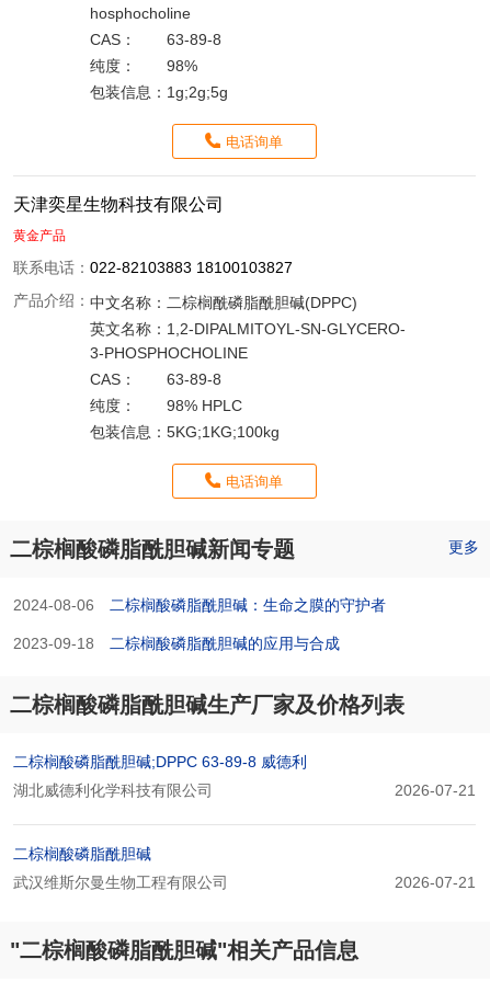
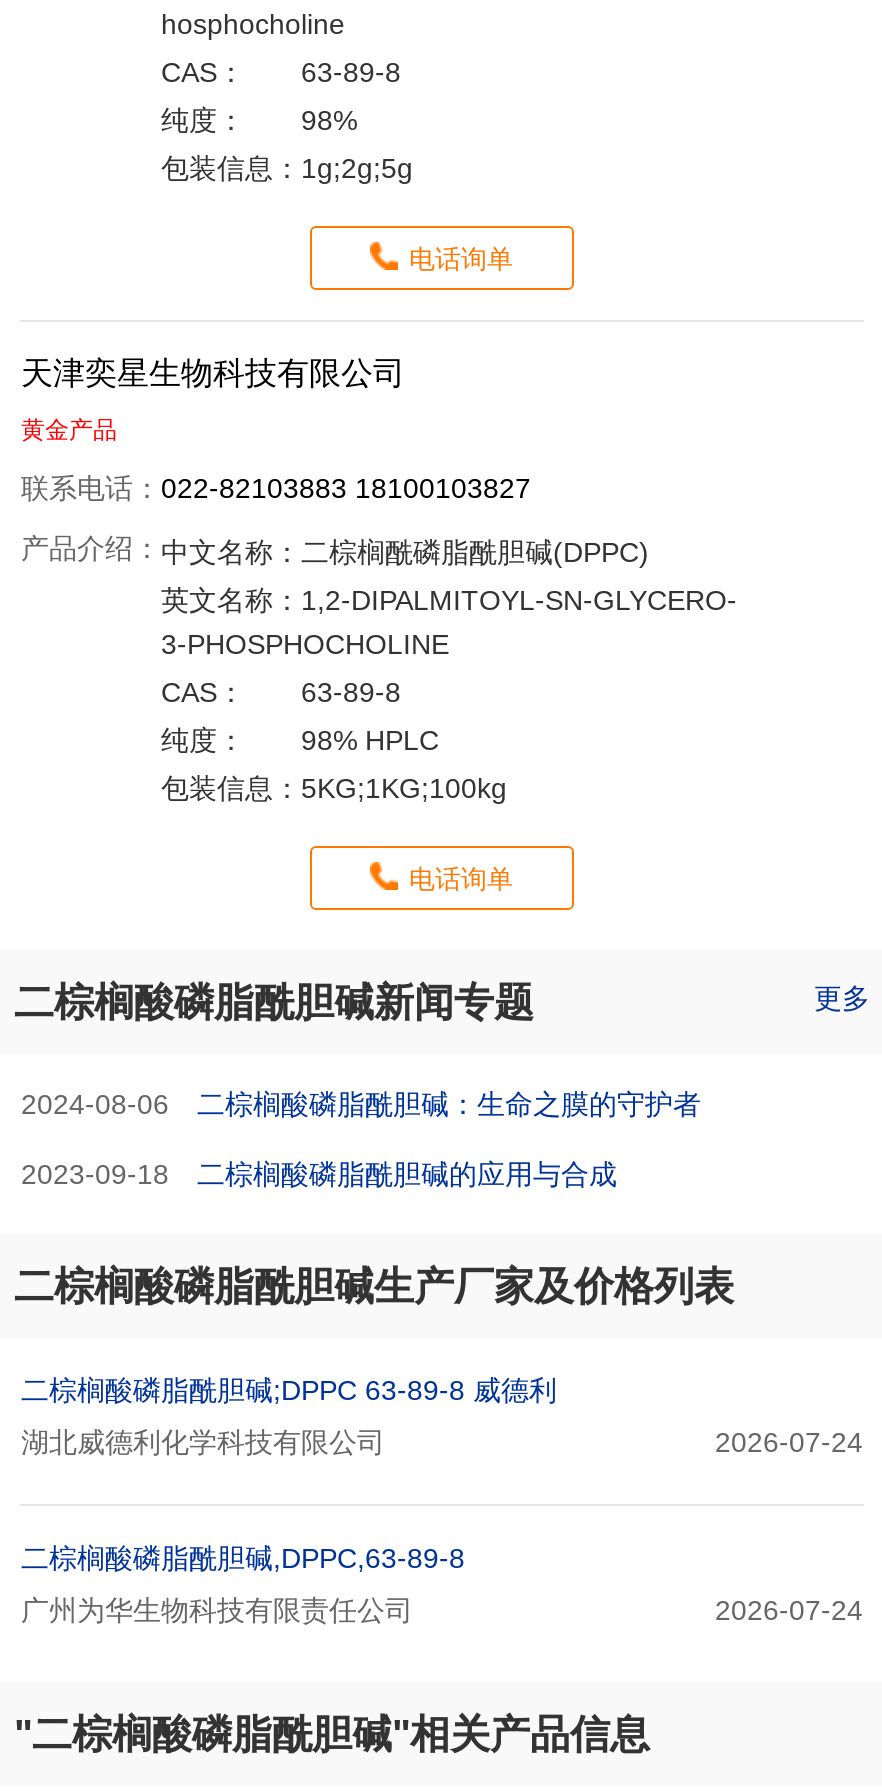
- 2026-07-21
+ 2026-07-24

- 二棕榈酸磷脂酰胆碱
+ 二棕榈酸磷脂酰胆碱,DPPC,63-89-8

- 武汉维斯尔曼生物工程有限公司
- 2026-07-21
+ 广州为华生物科技有限责任公司
+ 2026-07-24
